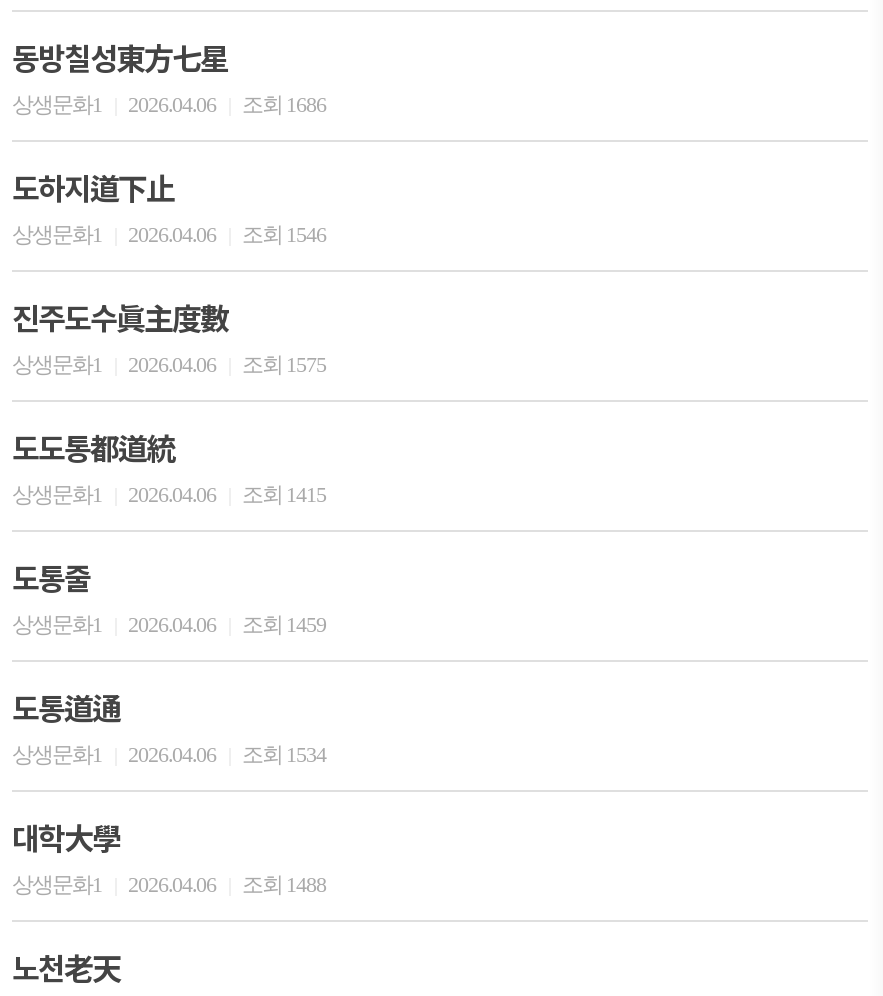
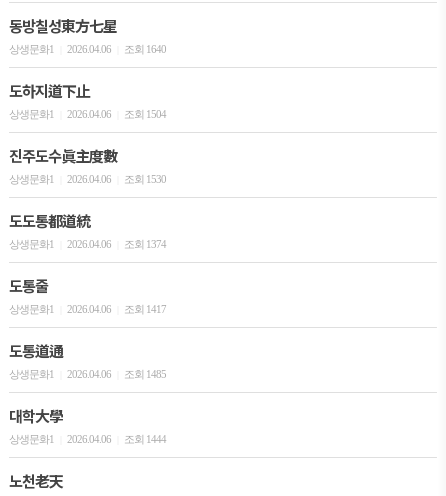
- 상생문화1 2026.04.06 조회 1686
+ 상생문화1 2026.04.06 조회 1640

- 상생문화1 2026.04.06 조회 1546
+ 상생문화1 2026.04.06 조회 1504

- 상생문화1 2026.04.06 조회 1575
+ 상생문화1 2026.04.06 조회 1530

- 상생문화1 2026.04.06 조회 1415
+ 상생문화1 2026.04.06 조회 1374

- 상생문화1 2026.04.06 조회 1459
+ 상생문화1 2026.04.06 조회 1417

- 상생문화1 2026.04.06 조회 1534
+ 상생문화1 2026.04.06 조회 1485

- 상생문화1 2026.04.06 조회 1488
+ 상생문화1 2026.04.06 조회 1444
